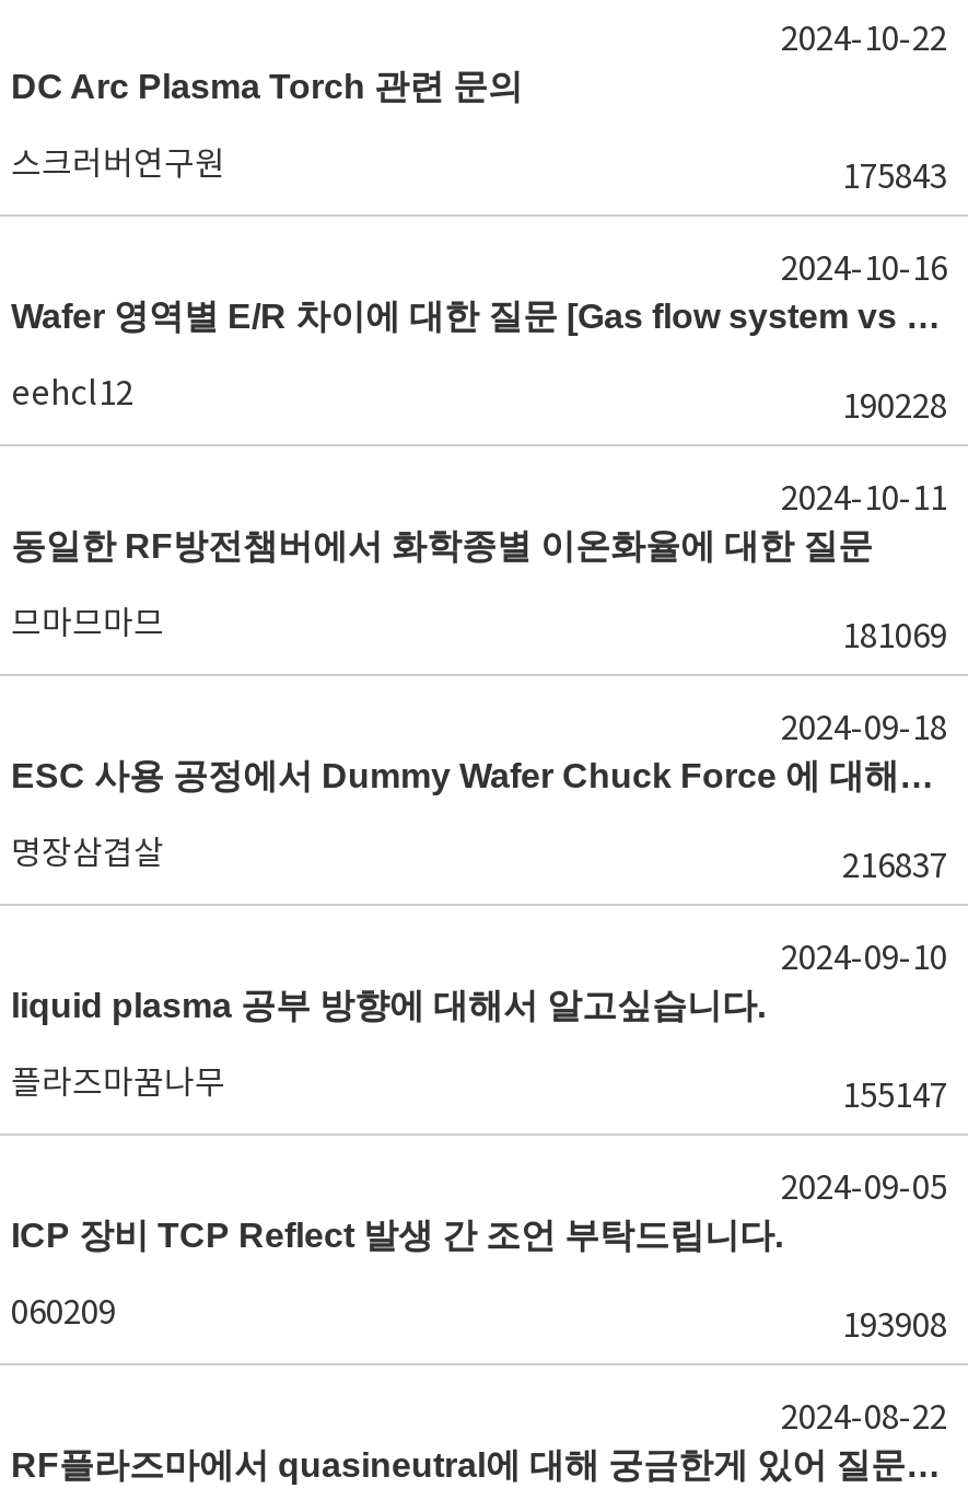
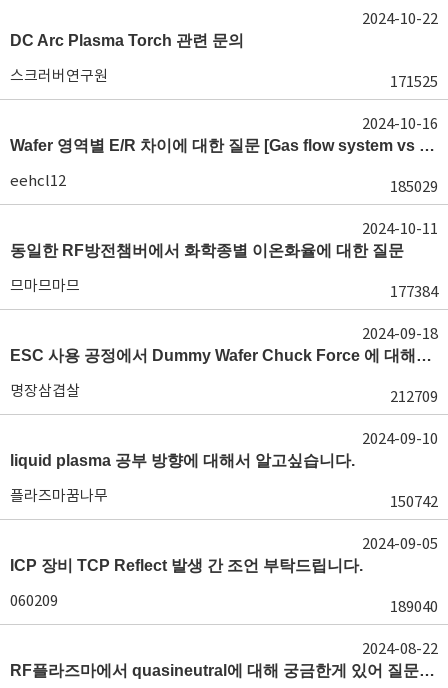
- 175843
+ 171525

- 190228
+ 185029

- 181069
+ 177384

- 216837
+ 212709

- 155147
+ 150742

- 193908
+ 189040
